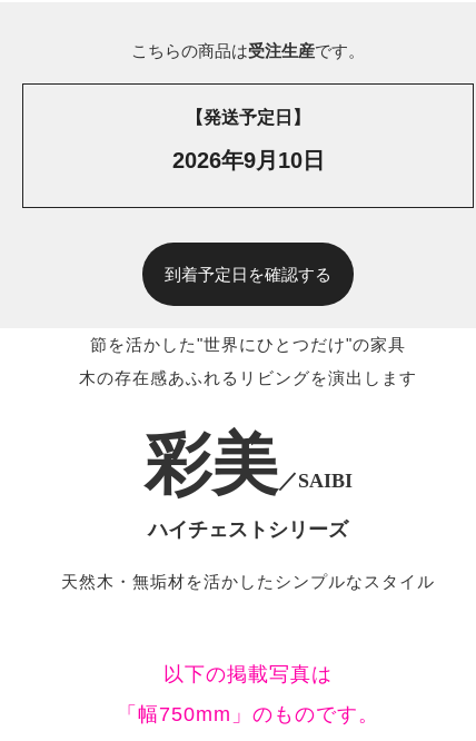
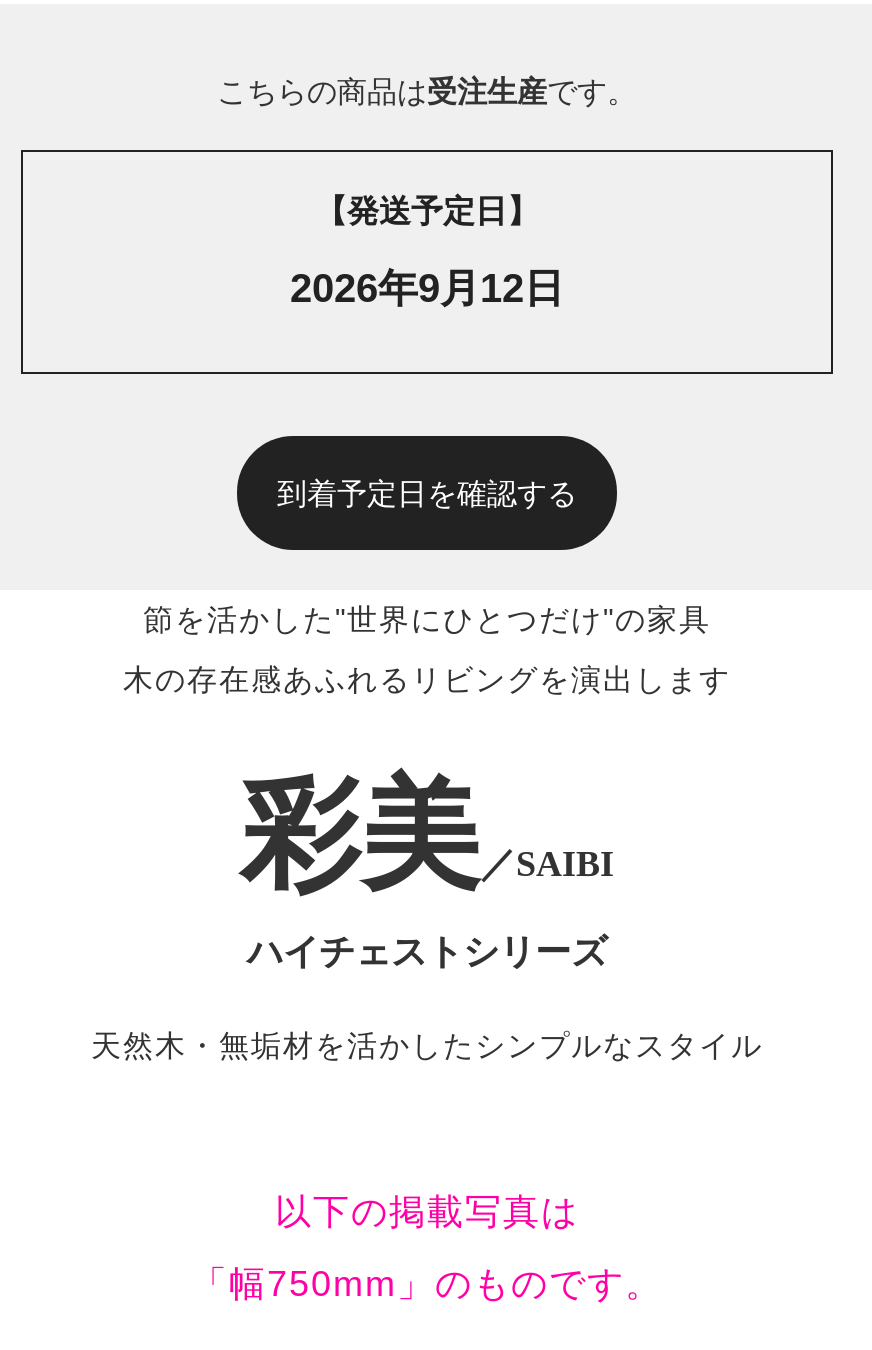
- 2026年9月10日
+ 2026年9月12日
